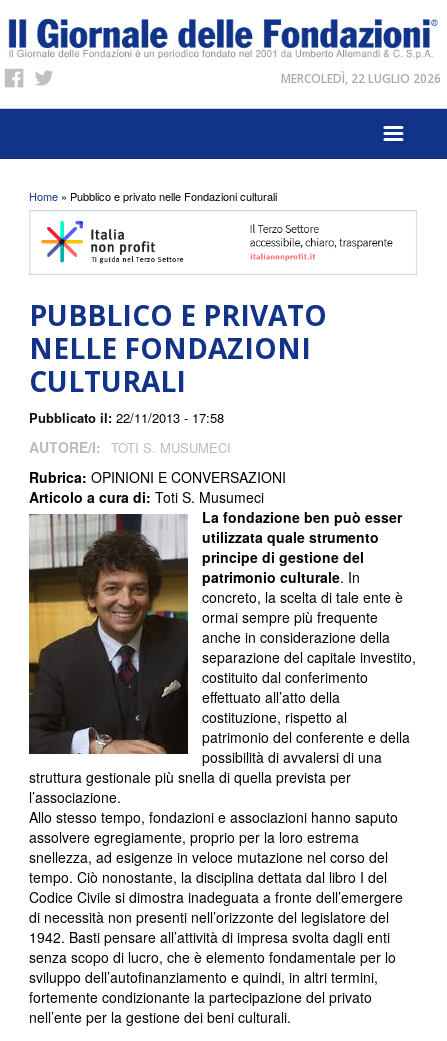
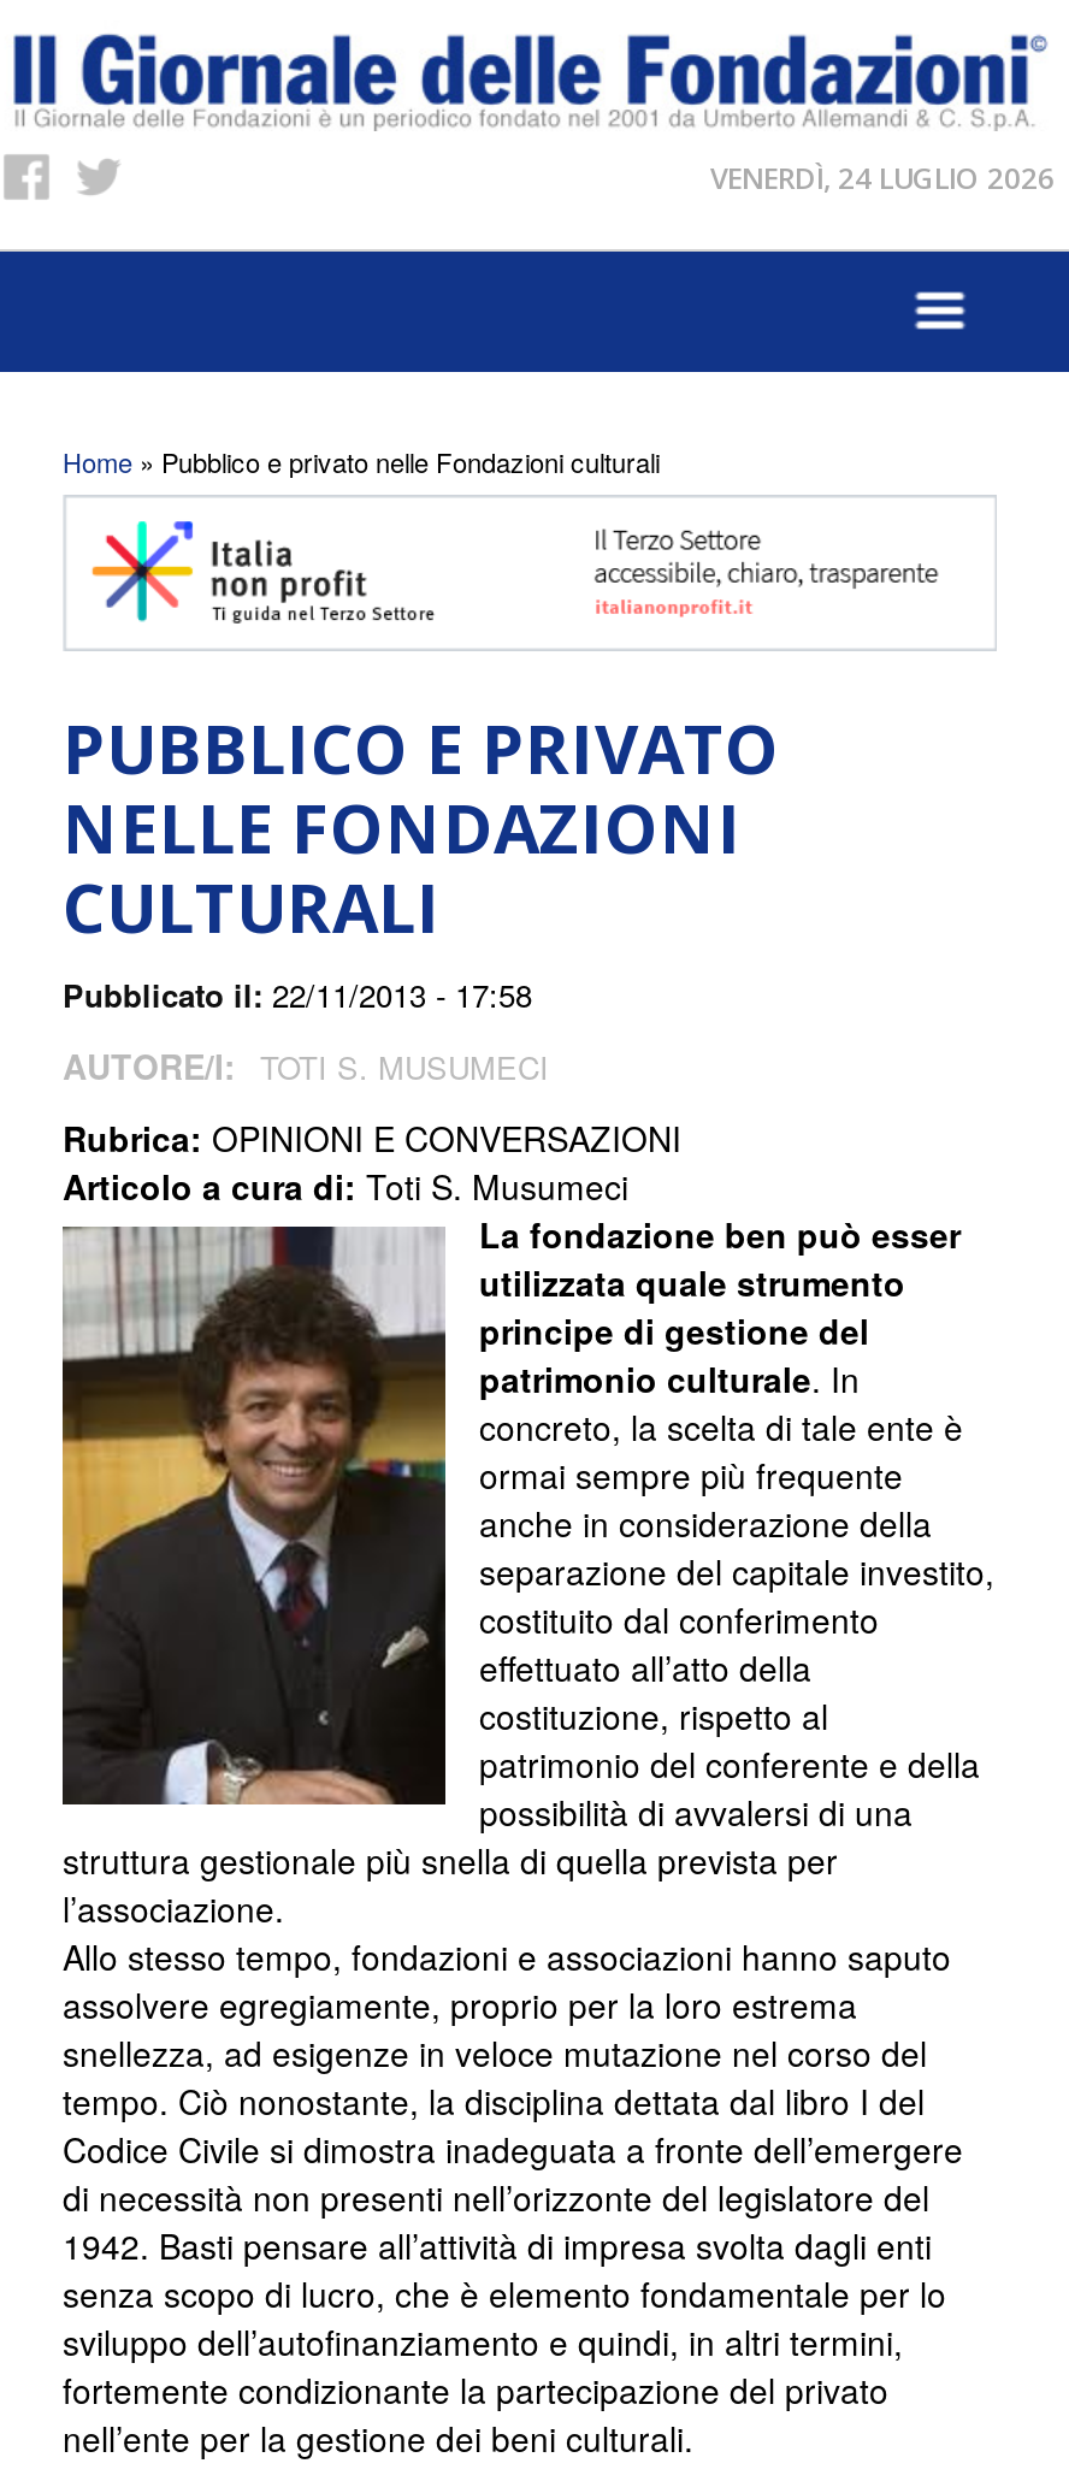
- MERCOLEDÌ, 22 LUGLIO 2026
+ VENERDÌ, 24 LUGLIO 2026
